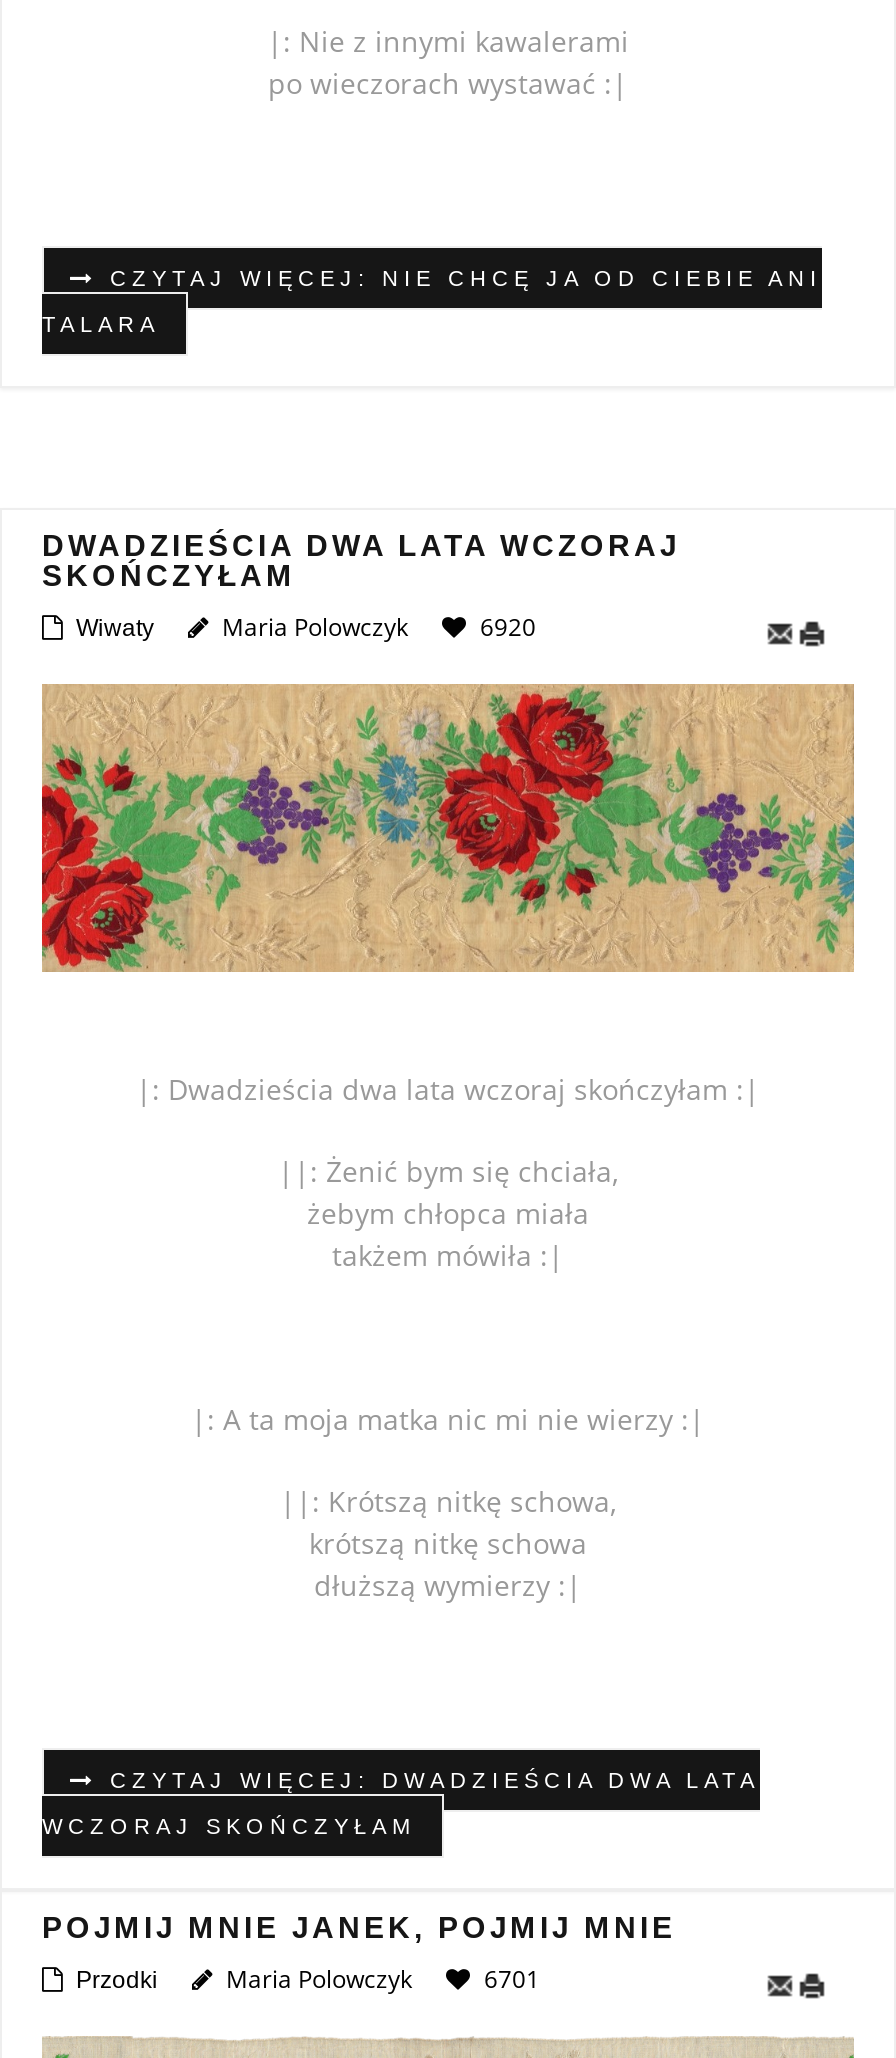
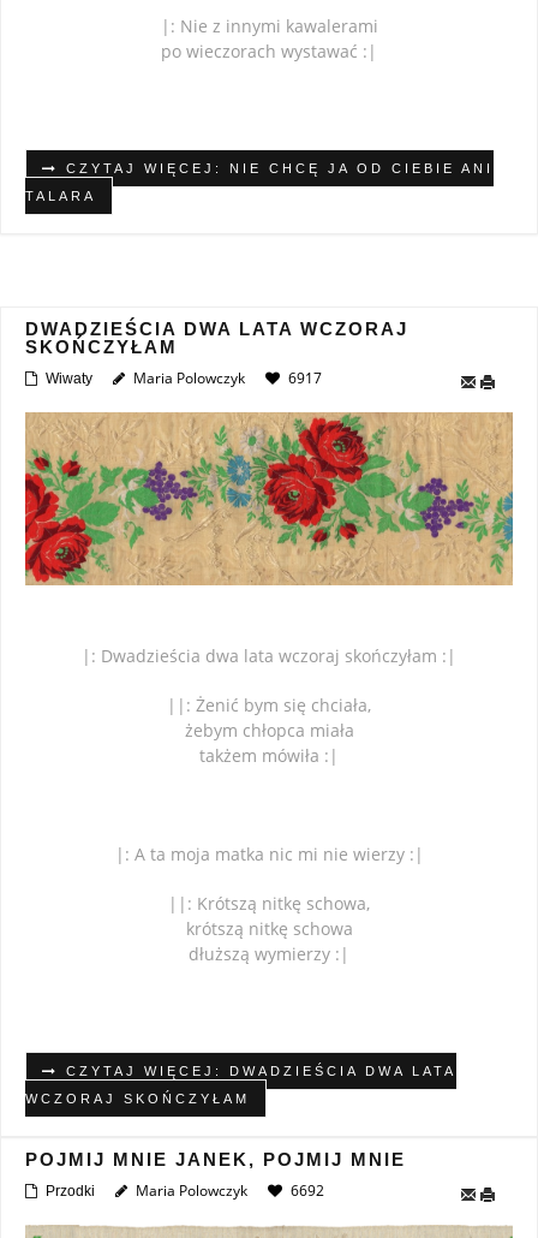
- 6920
+ 6917

- 6701
+ 6692
